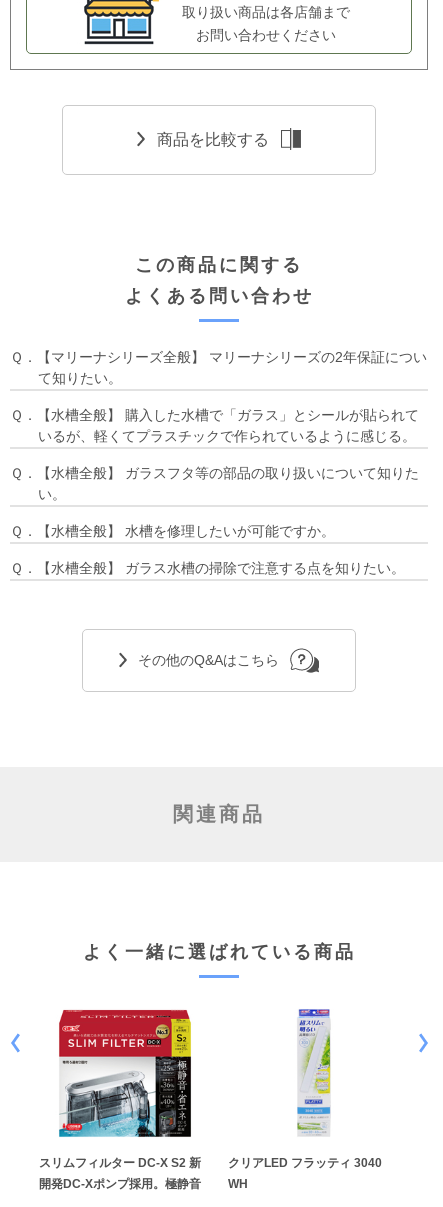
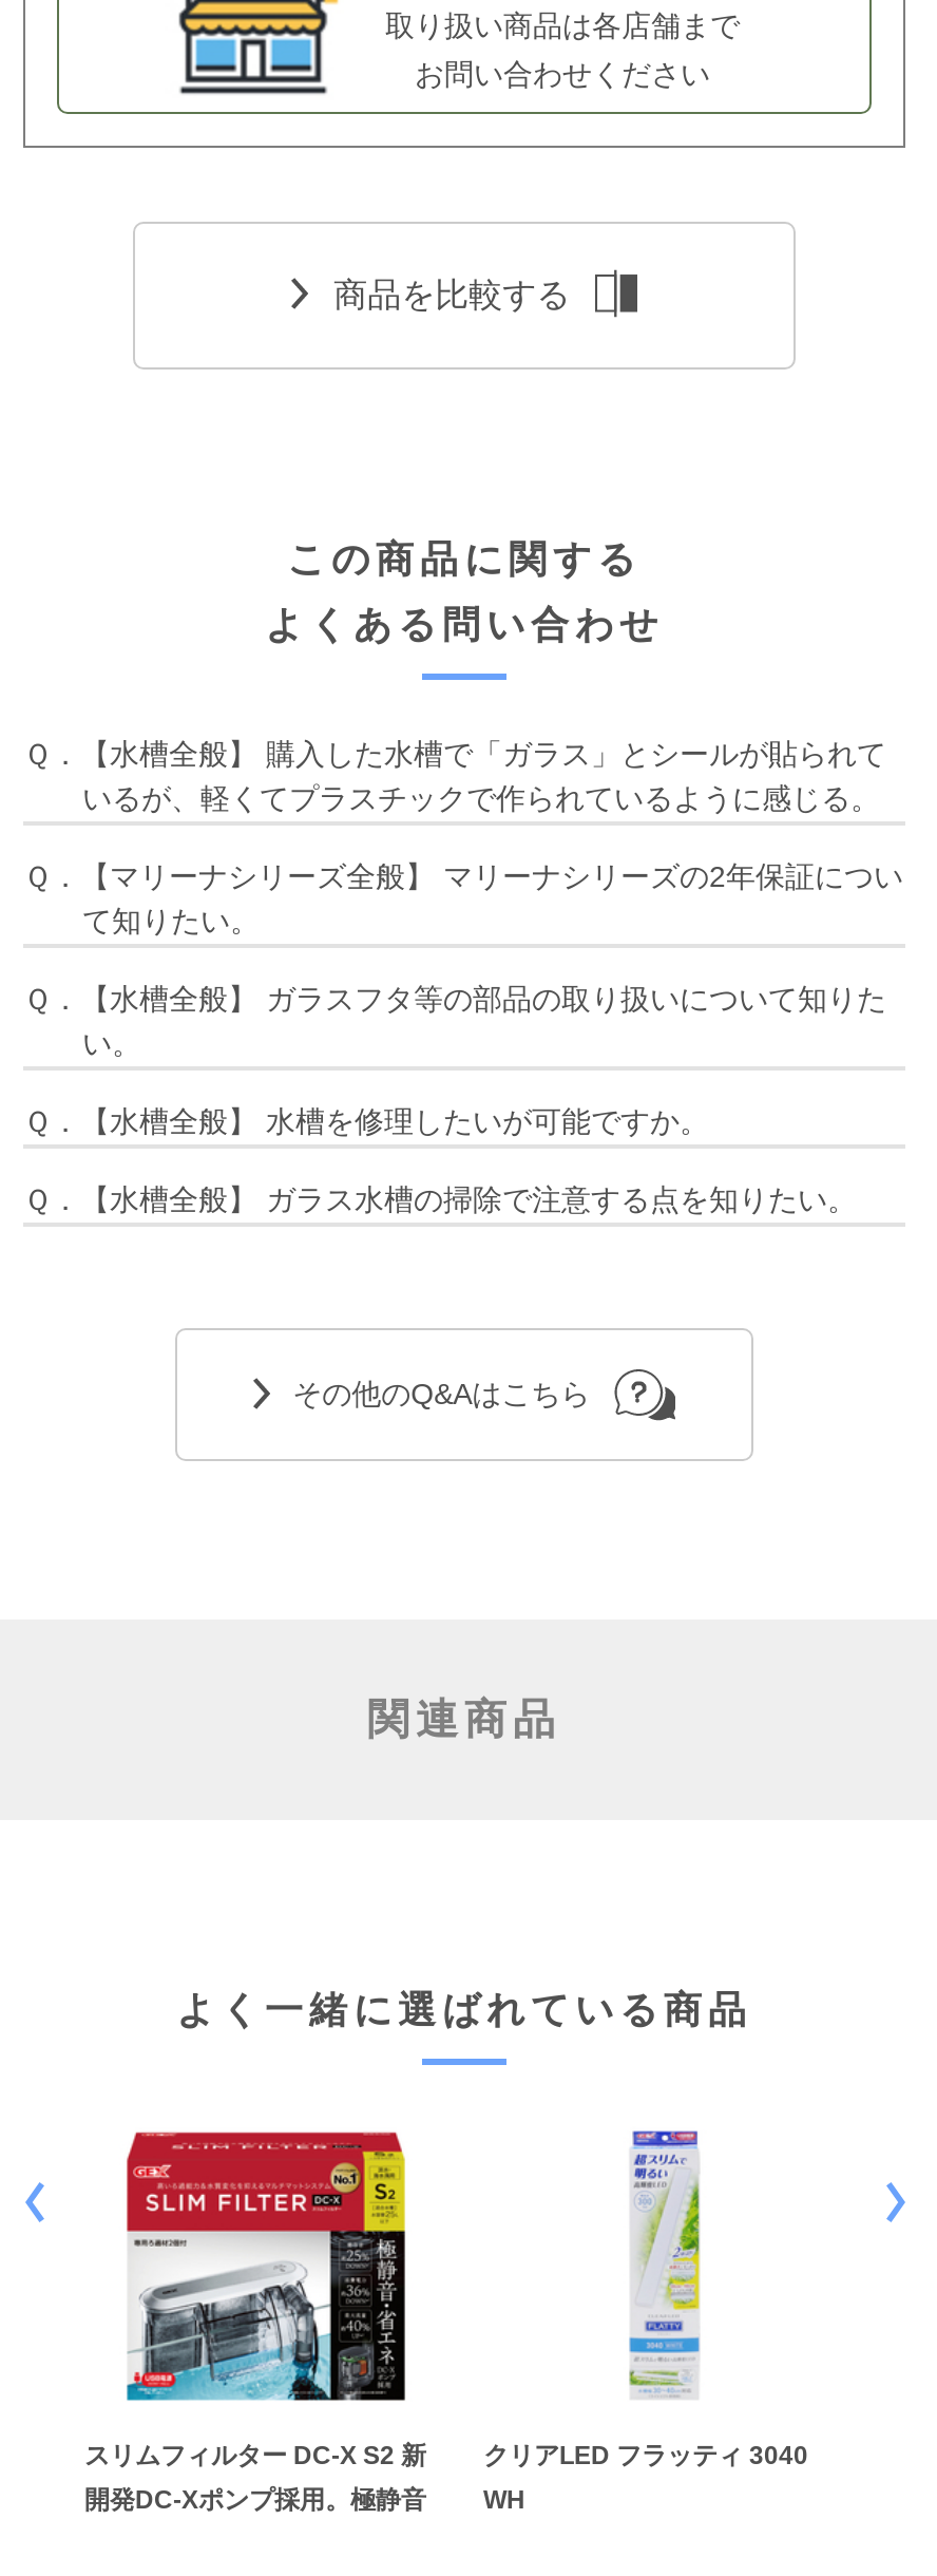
moved down: Ｑ．【マリーナシリーズ全般】 マリーナシリーズの2年保証につい | て知りたい。

moved up: Ｑ．【水槽全般】 購入した水槽で「ガラス」とシールが貼られて | いるが、軽くてプラスチックで作られているように感じる。
